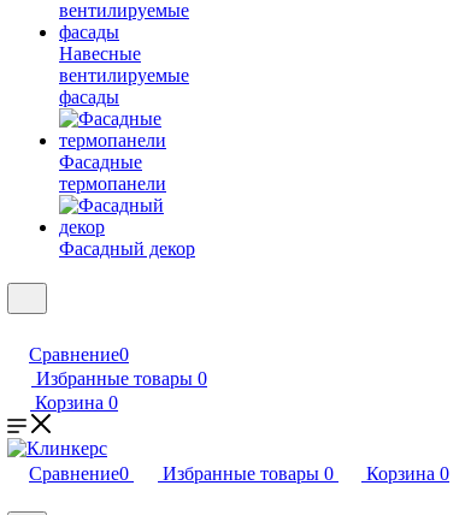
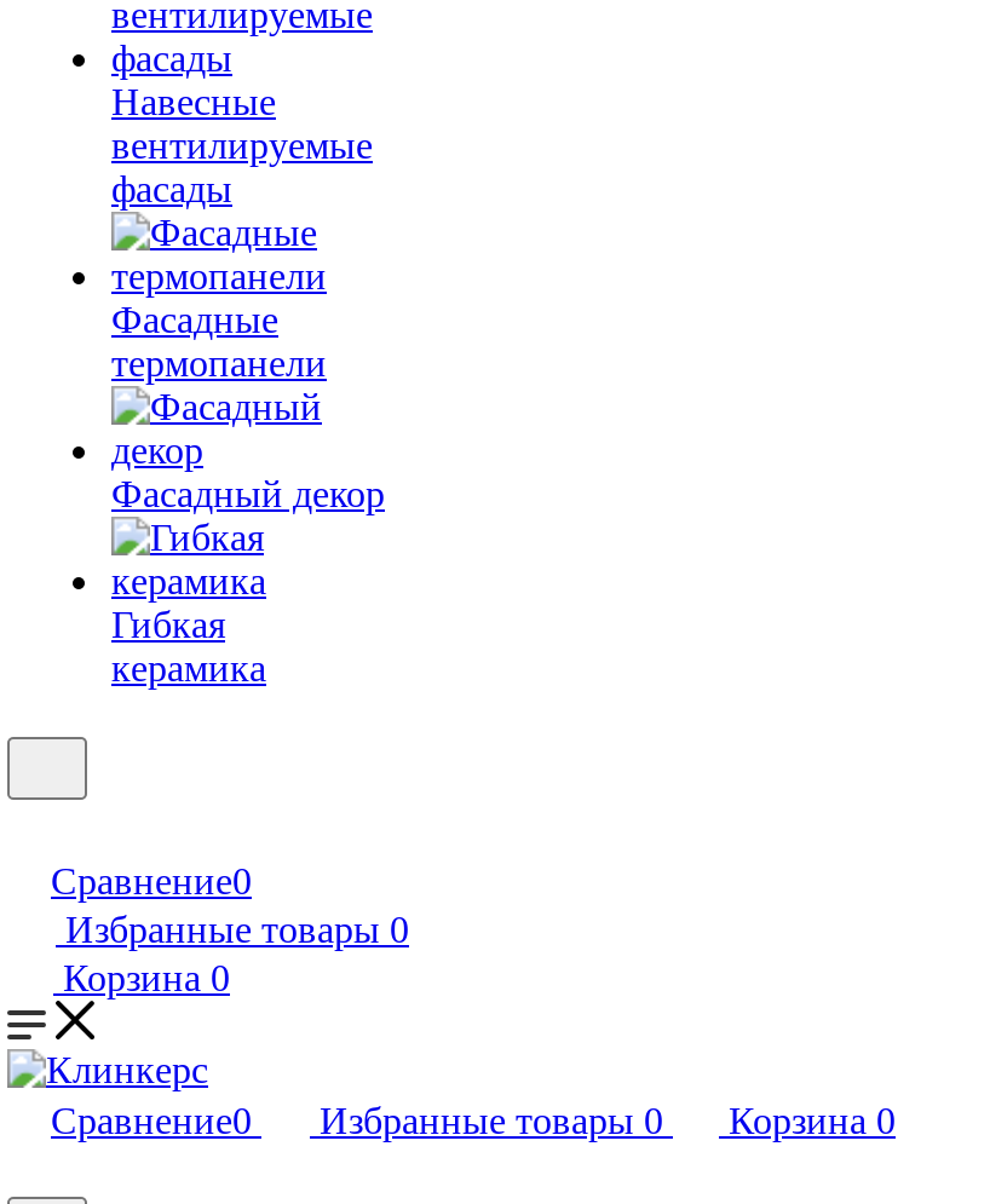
+ [image]
+ Гибкая
+ керамика
